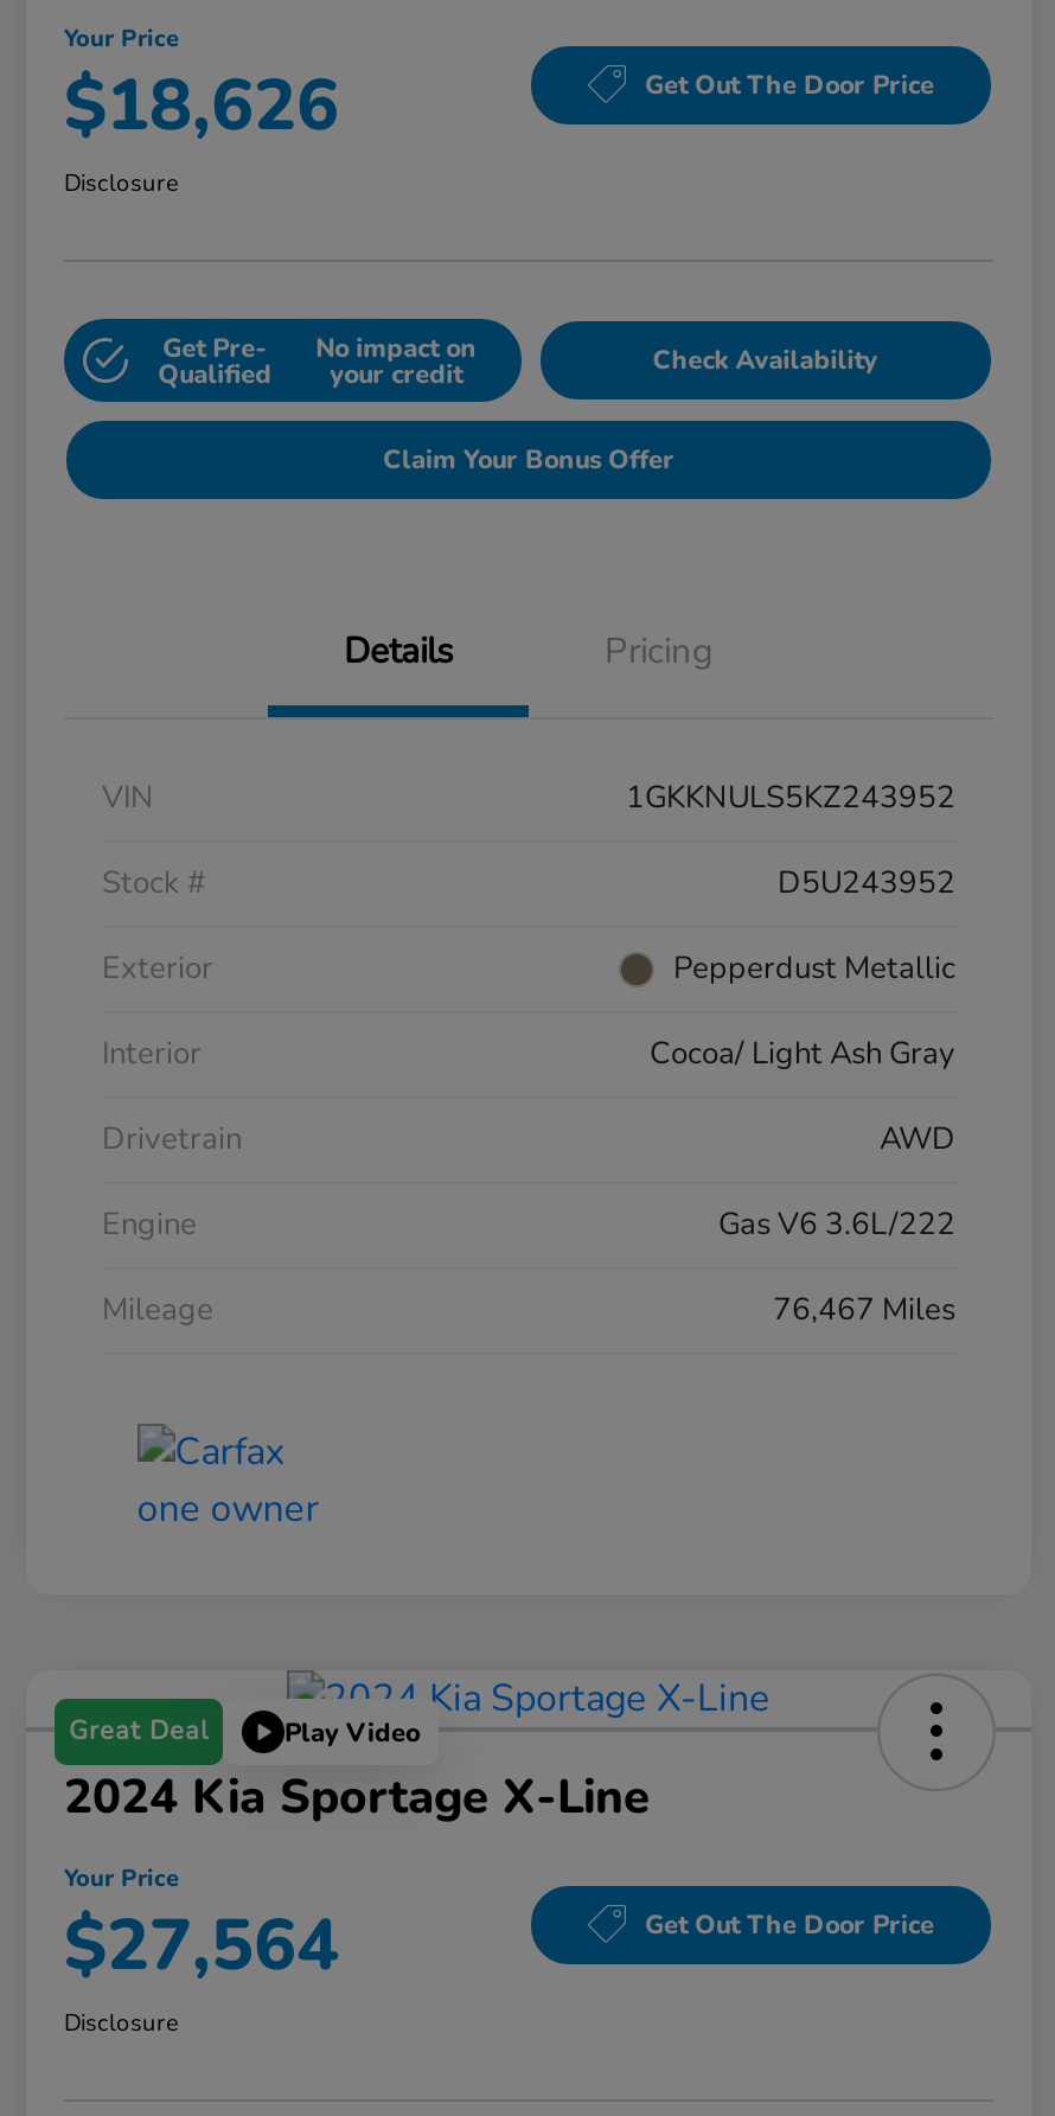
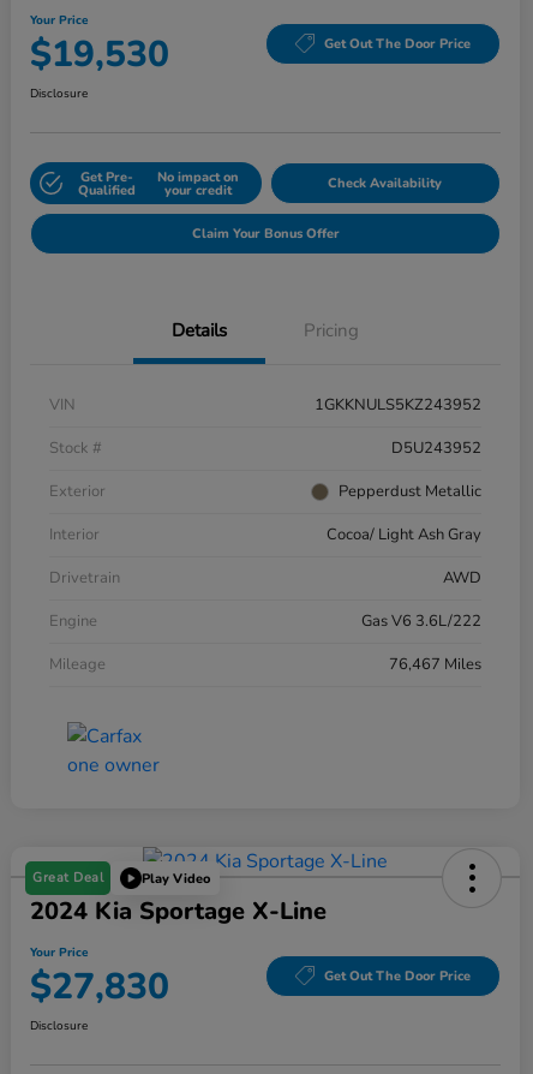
- $18,626
+ $19,530

- $27,564
+ $27,830
